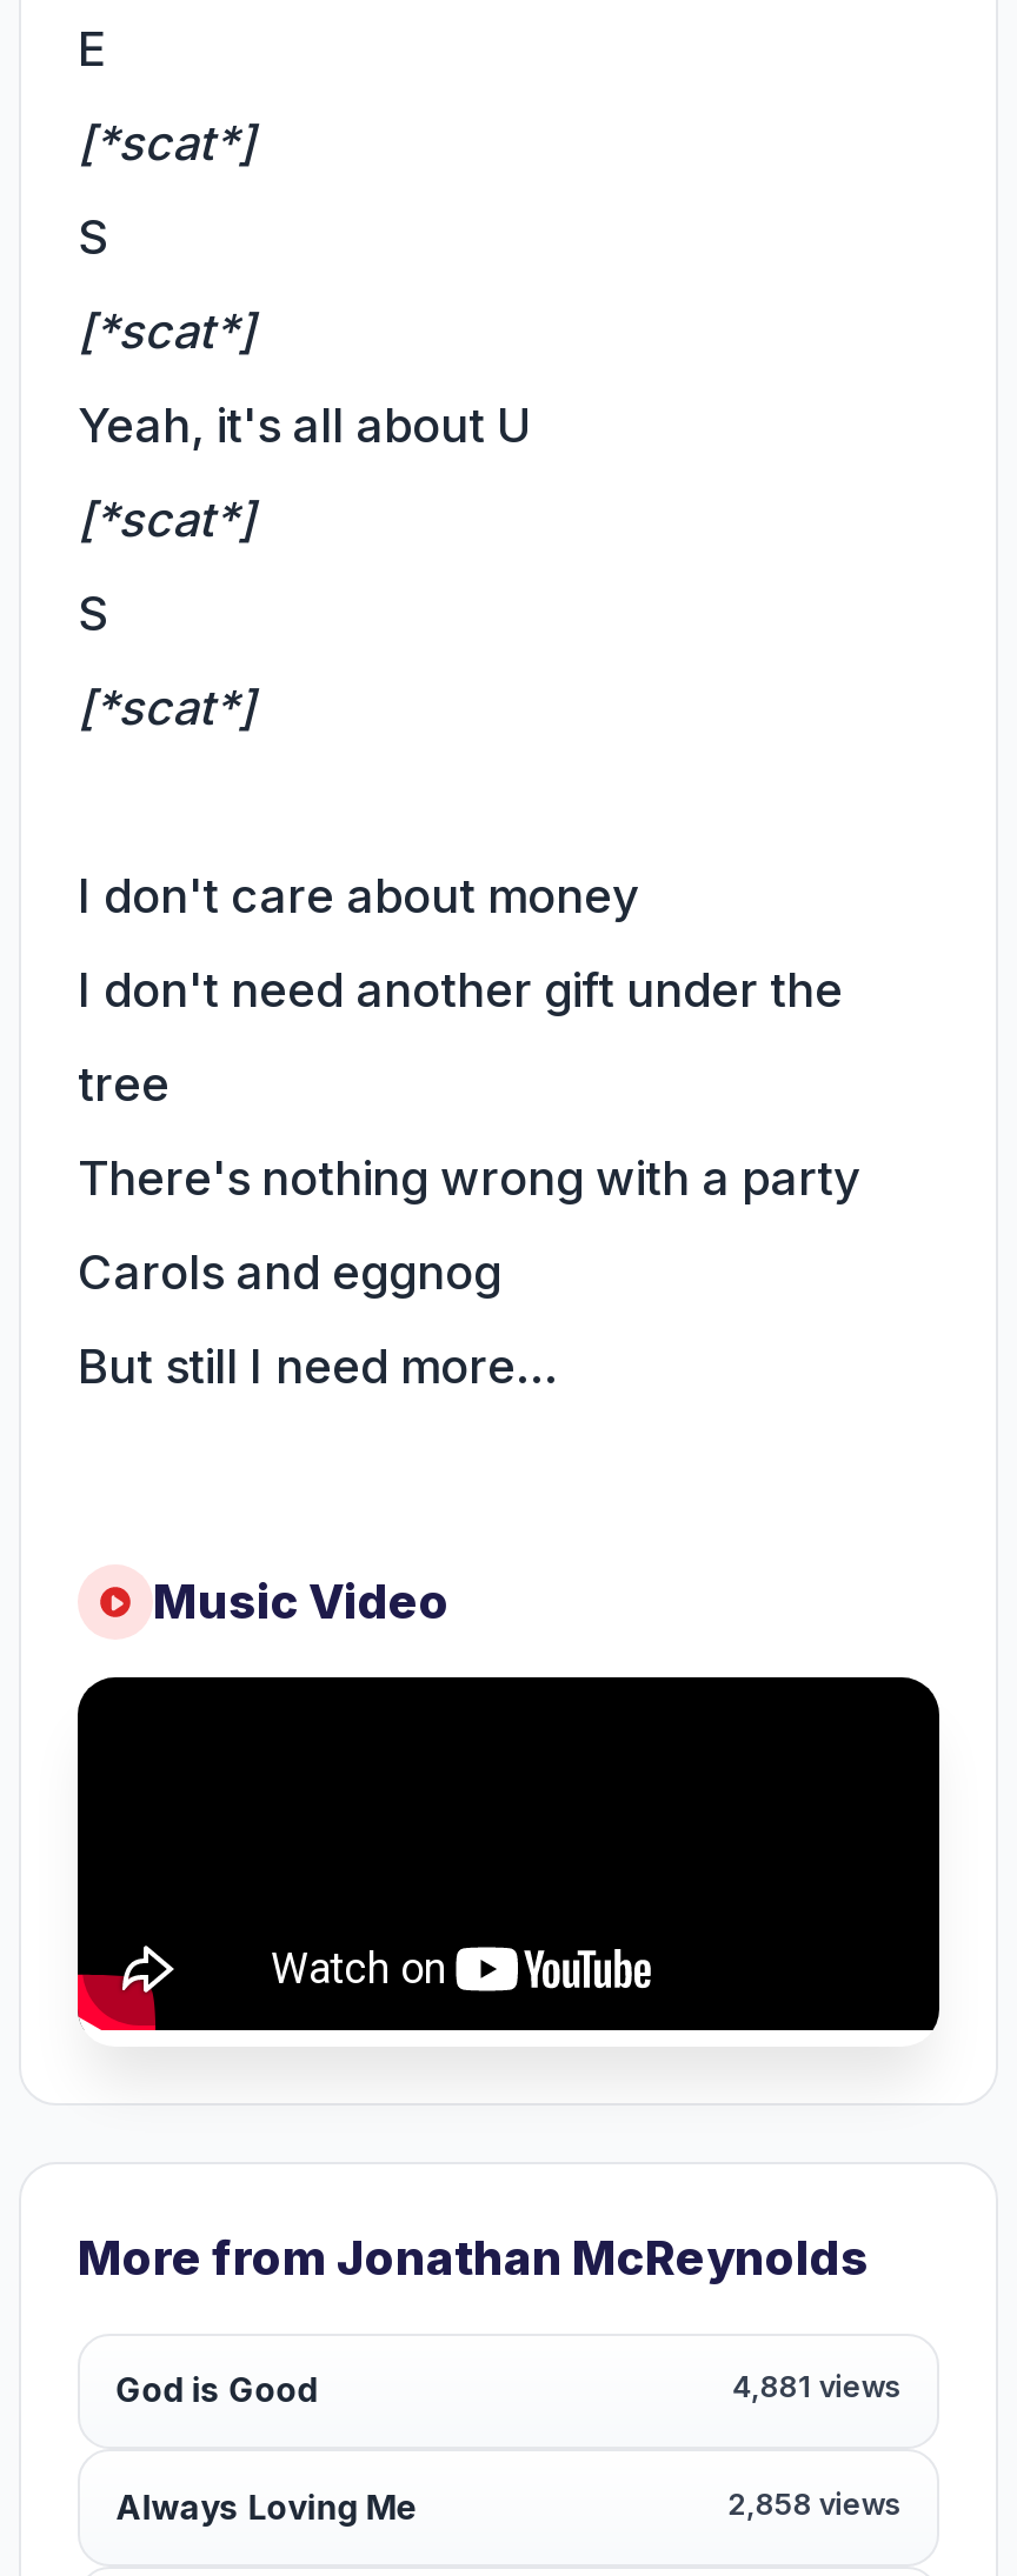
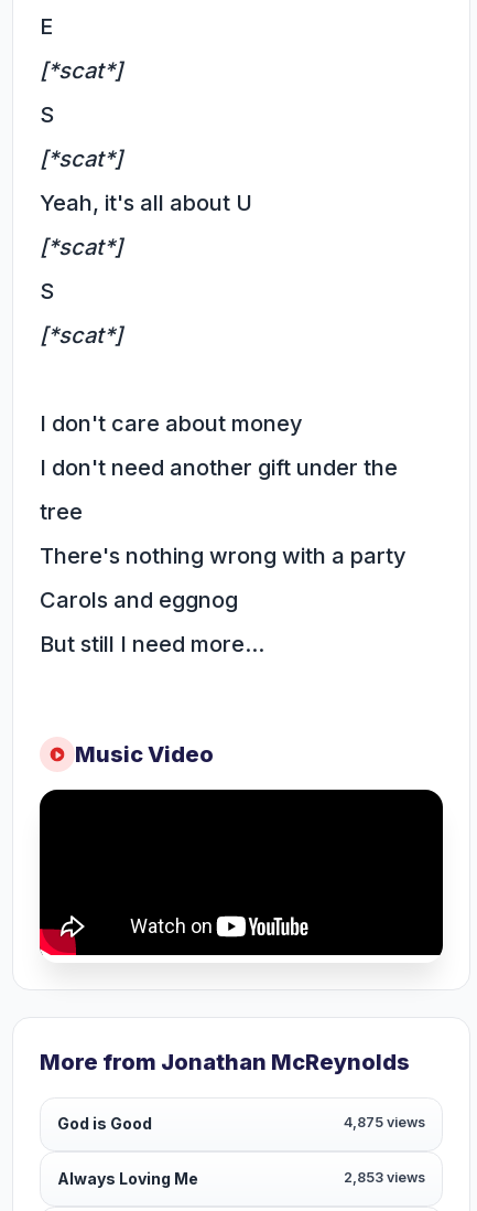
- 4,881 views
+ 4,875 views

- 2,858 views
+ 2,853 views
